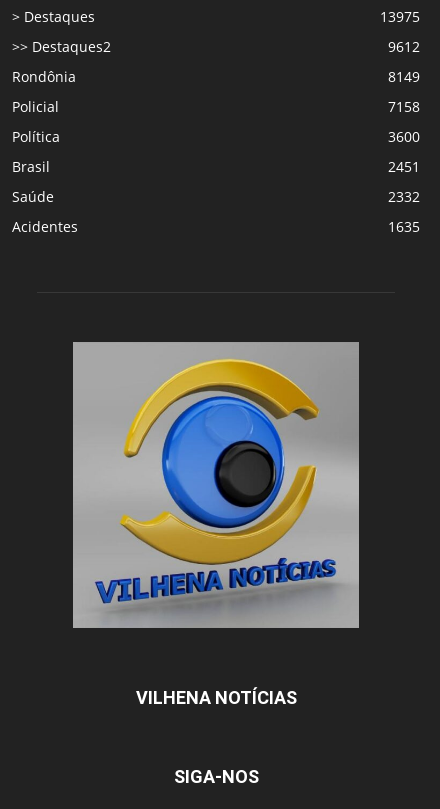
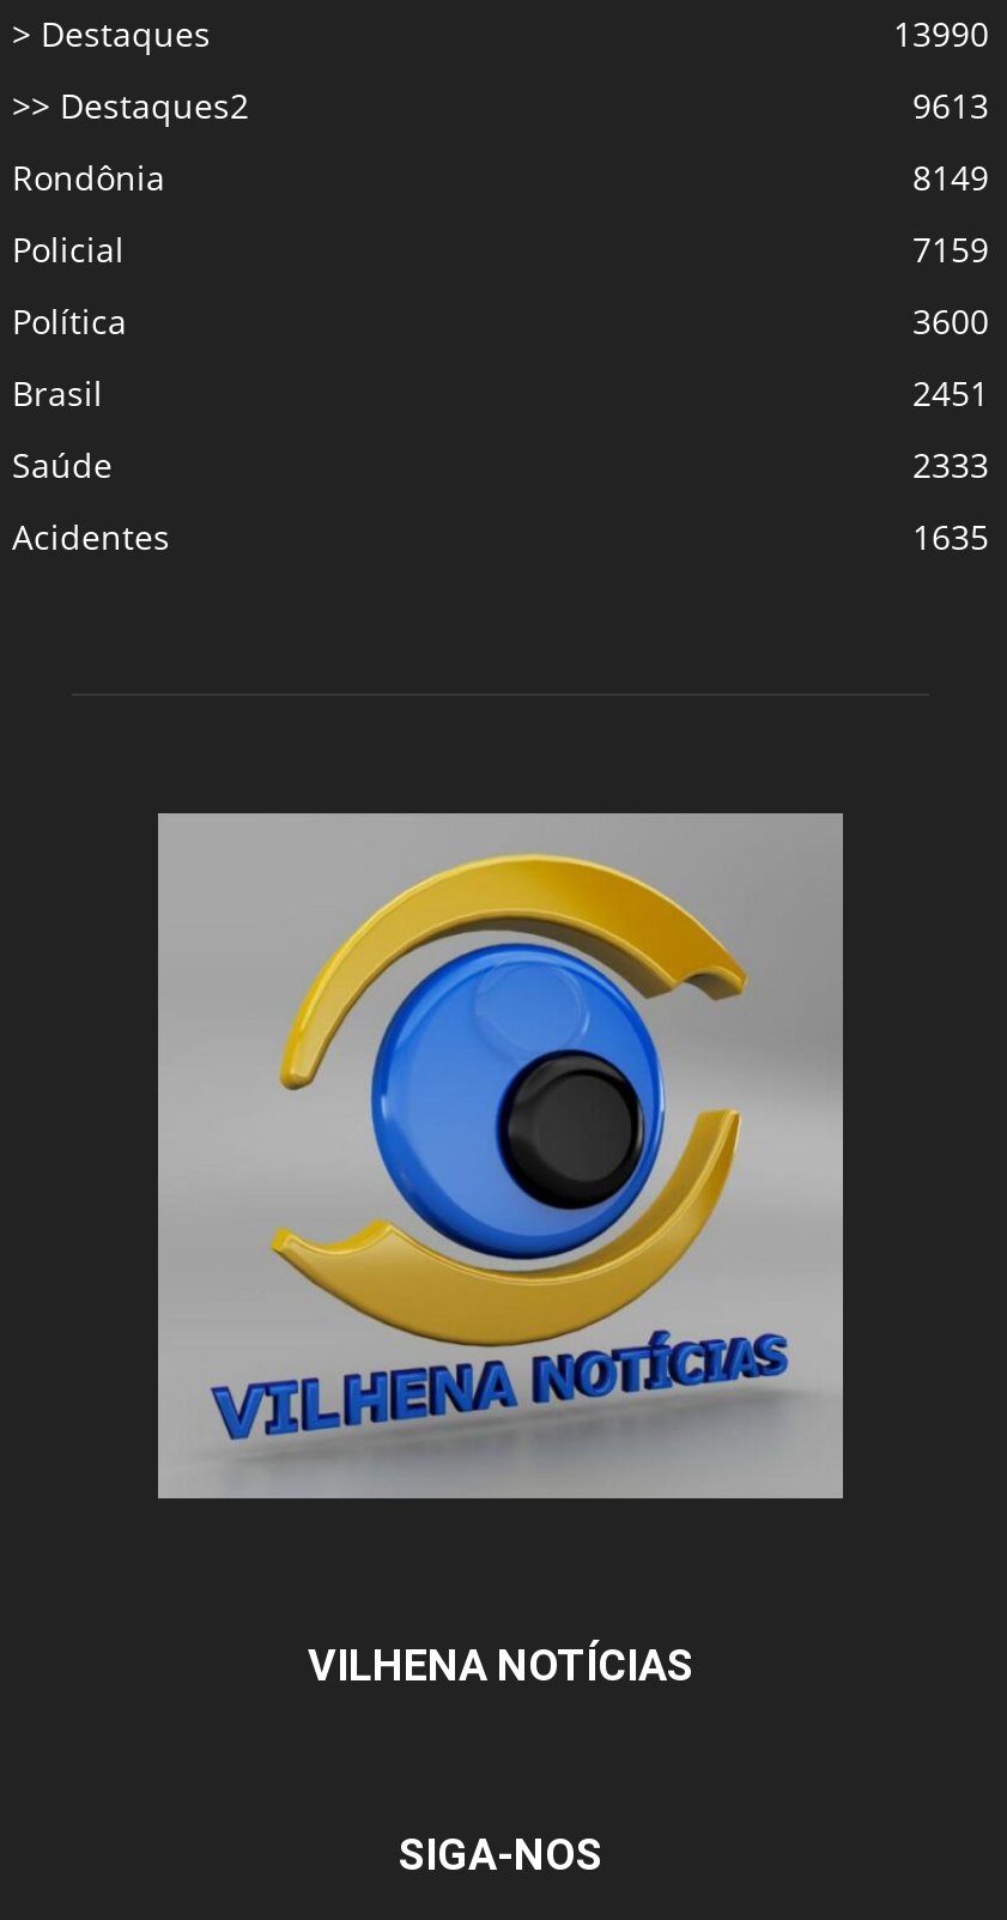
- 13975
+ 13990

- 9612
+ 9613

- 7158
+ 7159

- 2332
+ 2333
